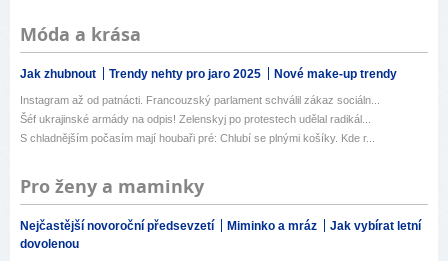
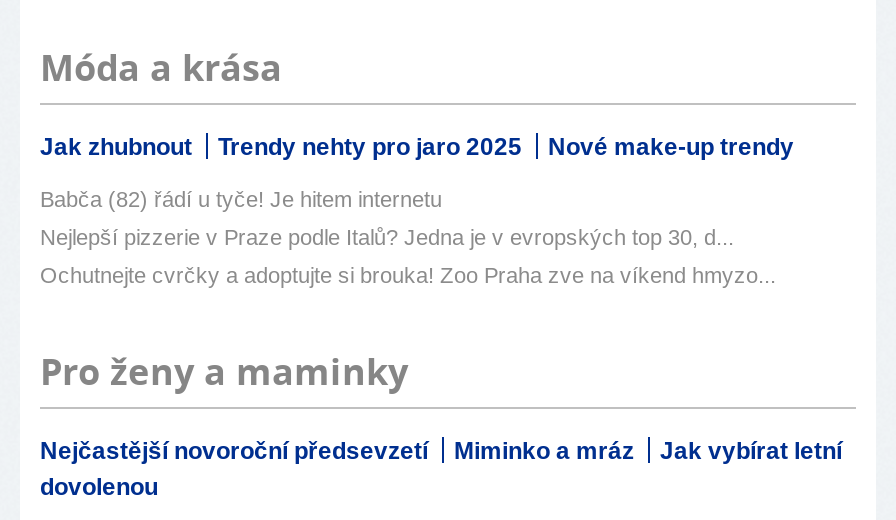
- Instagram až od patnácti. Francouzský parlament schválil zákaz sociáln...
+ Babča (82) řádí u tyče! Je hitem internetu

- Šéf ukrajinské armády na odpis! Zelenskyj po protestech udělal radikál...
+ Nejlepší pizzerie v Praze podle Italů? Jedna je v evropských top 30, d...

- S chladnějším počasím mají houbaři pré: Chlubí se plnými košíky. Kde r...
+ Ochutnejte cvrčky a adoptujte si brouka! Zoo Praha zve na víkend hmyzo...
